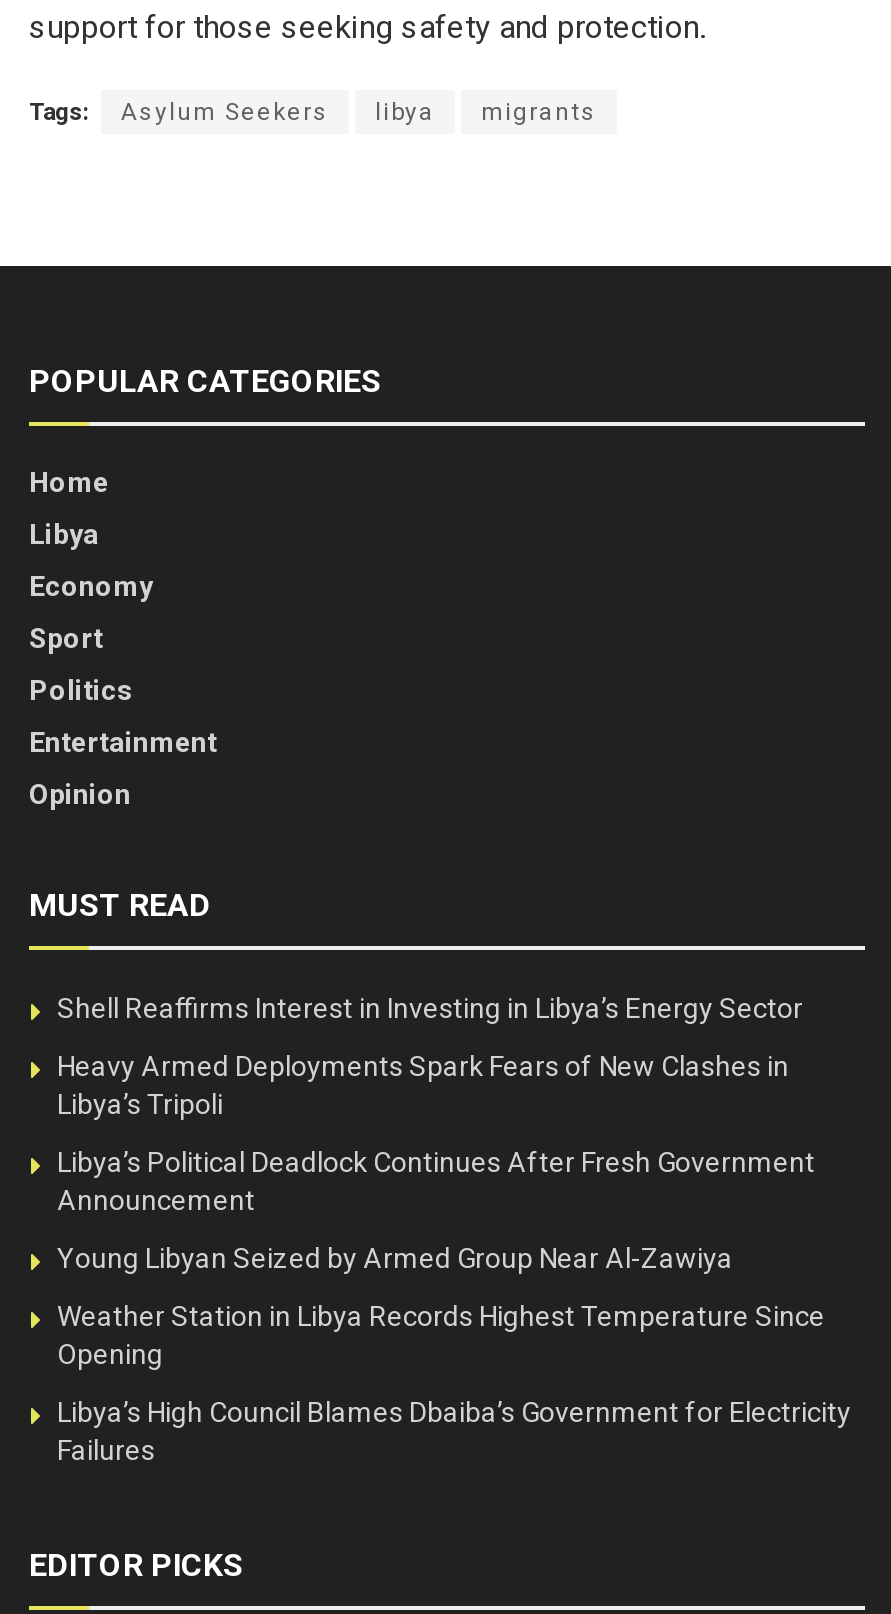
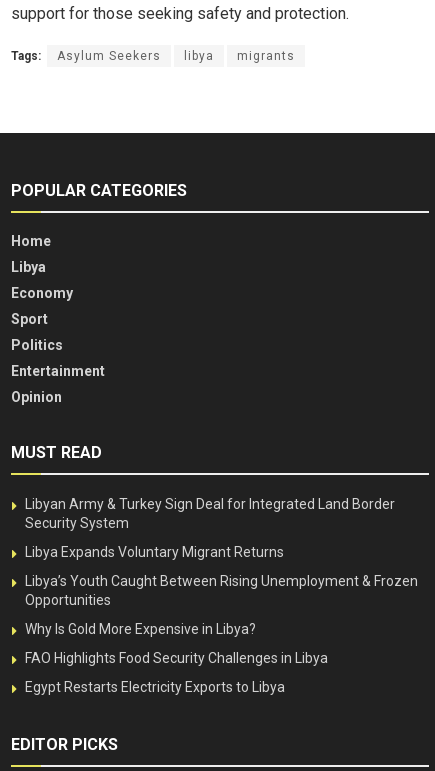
- Shell Reaffirms Interest in Investing in Libya’s Energy Sector
+ Libyan Army & Turkey Sign Deal for Integrated Land Border
+ Security System

- Heavy Armed Deployments Spark Fears of New Clashes in
- Libya’s Tripoli
+ Libya Expands Voluntary Migrant Returns

- Libya’s Political Deadlock Continues After Fresh Government
- Announcement
+ Libya’s Youth Caught Between Rising Unemployment & Frozen
+ Opportunities

- Young Libyan Seized by Armed Group Near Al-Zawiya
+ Why Is Gold More Expensive in Libya?

- Weather Station in Libya Records Highest Temperature Since
- Opening
+ FAO Highlights Food Security Challenges in Libya

- Libya’s High Council Blames Dbaiba’s Government for Electricity
- Failures
+ Egypt Restarts Electricity Exports to Libya
